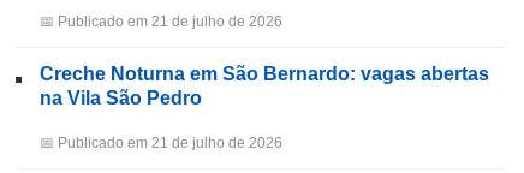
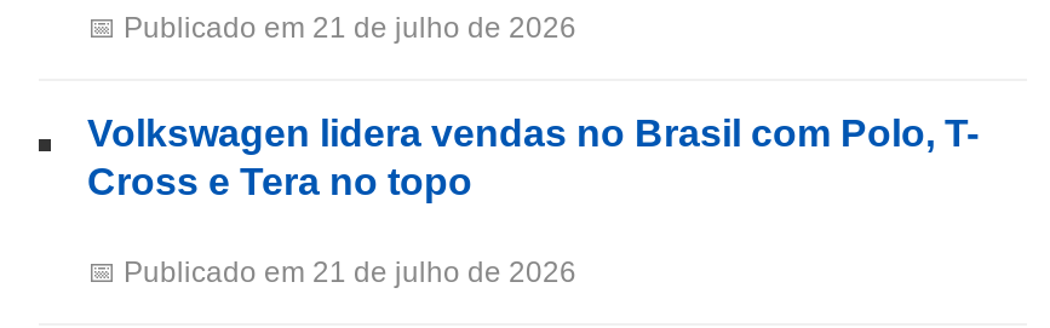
- Creche Noturna em São Bernardo: vagas abertas
- na Vila São Pedro
+ Volkswagen lidera vendas no Brasil com Polo, T-
+ Cross e Tera no topo
